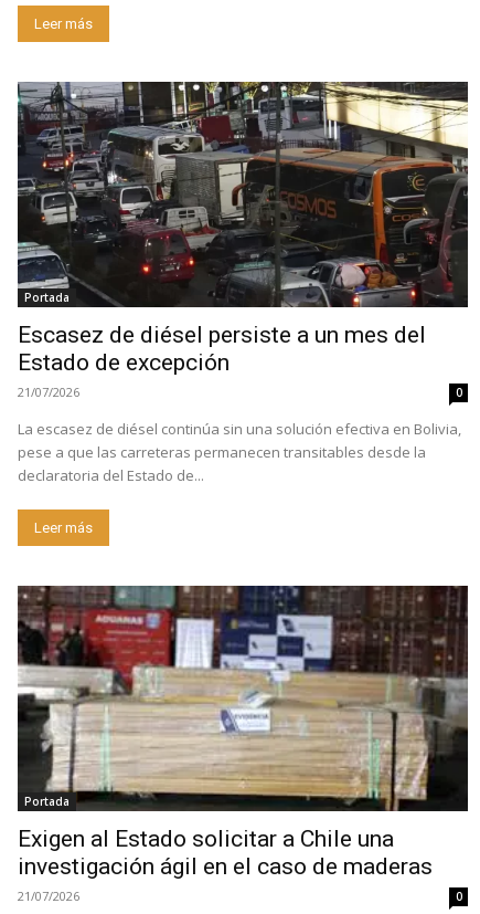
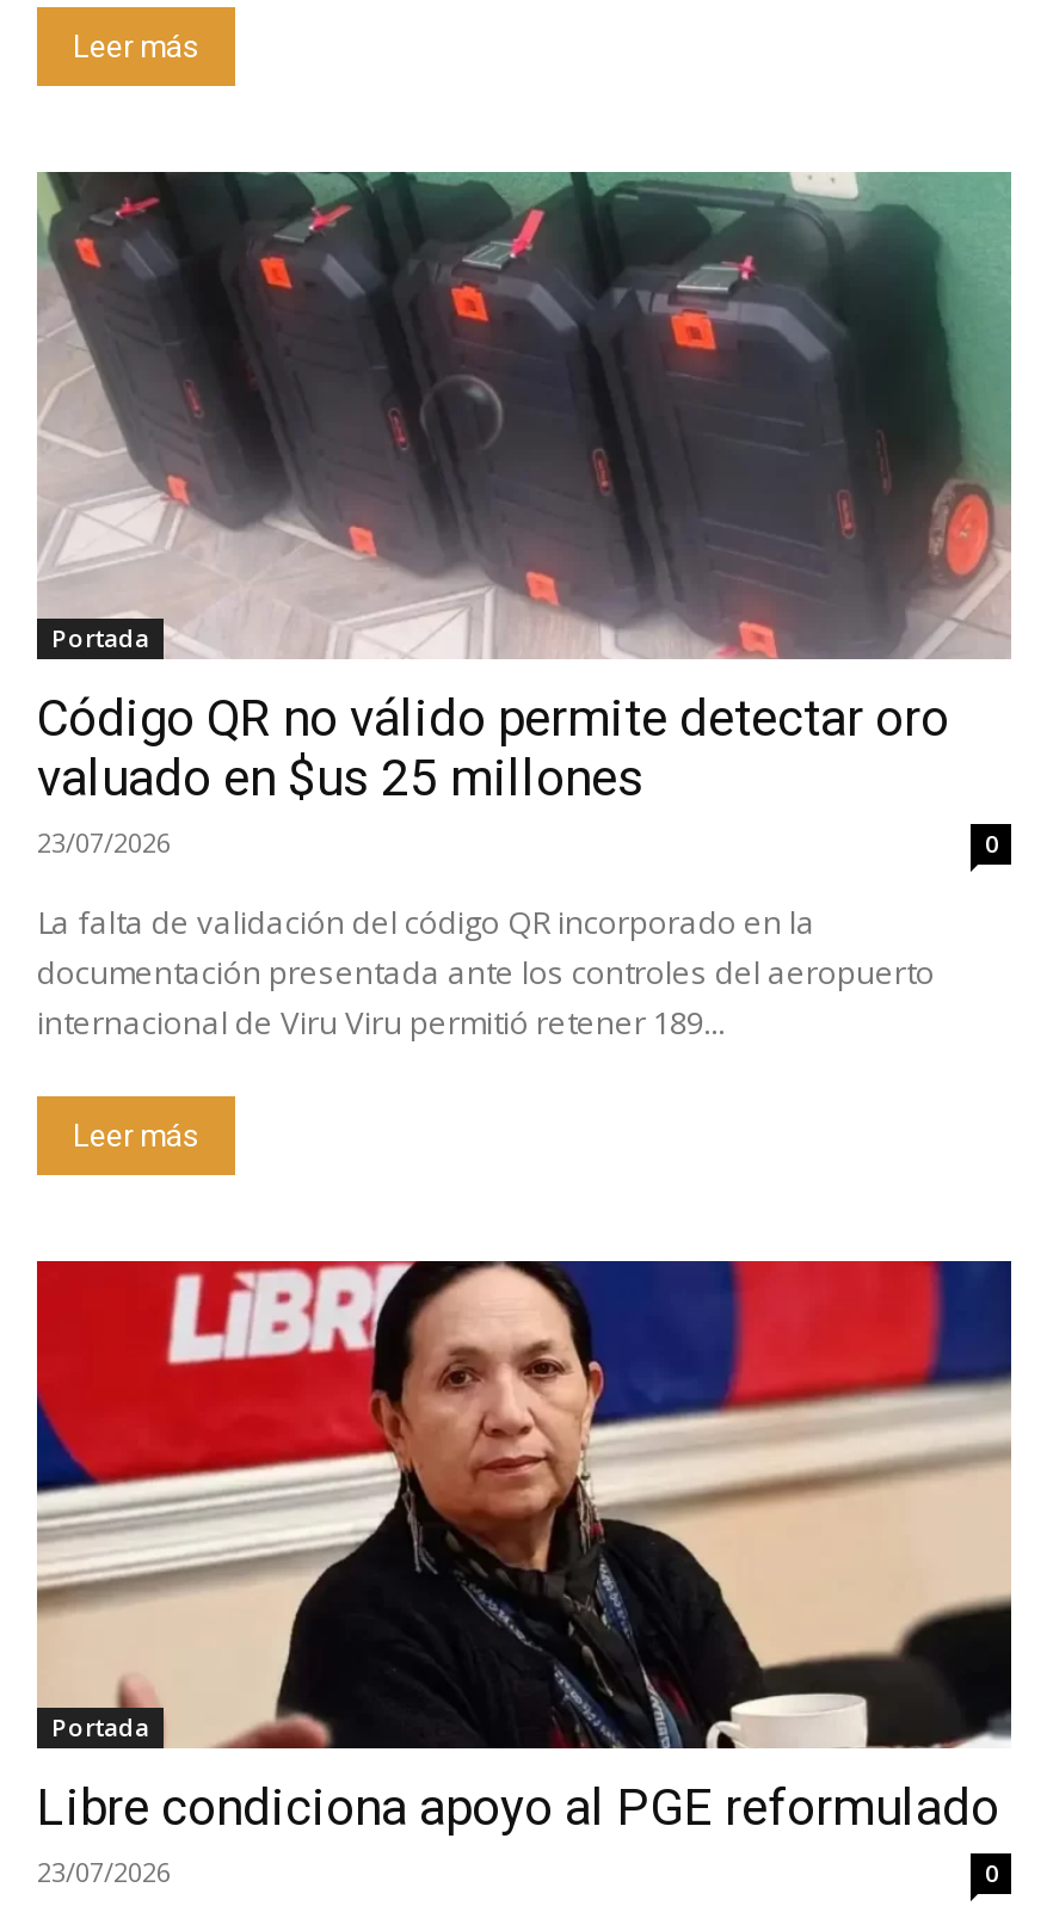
- [image]
- Escasez de diésel persiste a un mes del
- Estado de excepción
- 21/07/2026
+ [image]
+ Código QR no válido permite detectar oro
+ valuado en $us 25 millones
+ 23/07/2026

- La escasez de diésel continúa sin una solución efectiva en Bolivia,
- pese a que las carreteras permanecen transitables desde la
- declaratoria del Estado de...
+ La falta de validación del código QR incorporado en la
+ documentación presentada ante los controles del aeropuerto
+ internacional de Viru Viru permitió retener 189...

- [image]
- Exigen al Estado solicitar a Chile una
- investigación ágil en el caso de maderas
- 21/07/2026
+ [image]
+ Libre condiciona apoyo al PGE reformulado
+ 23/07/2026
